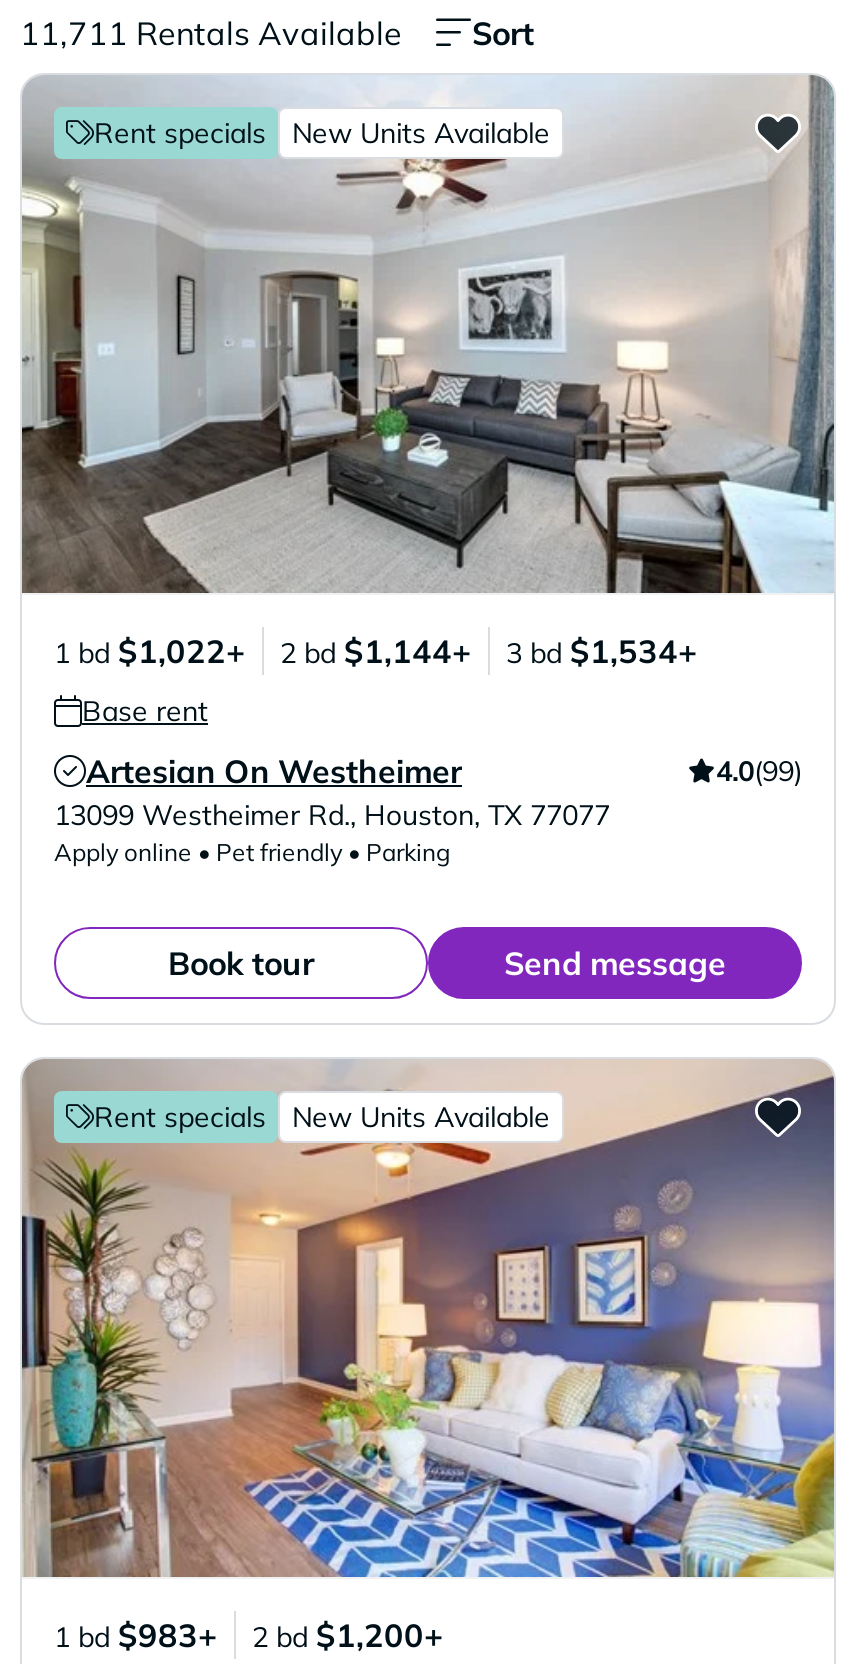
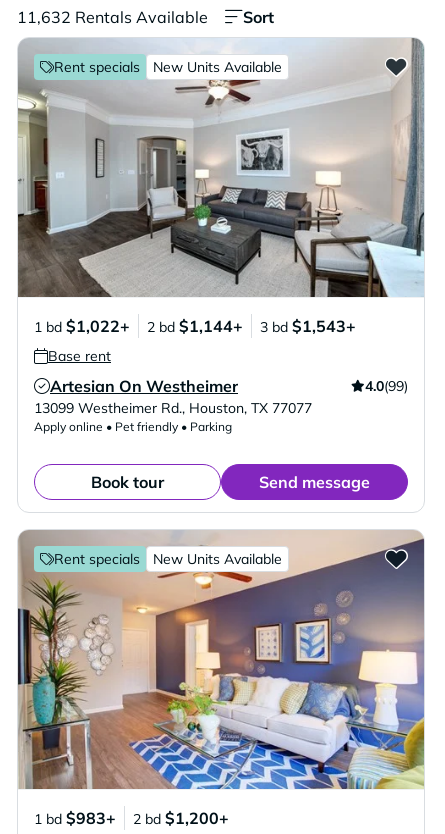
- 11,711 Rentals Available
+ 11,632 Rentals Available

- 1 bd $1,022+ 2 bd $1,144+ 3 bd $1,534+
+ 1 bd $1,022+ 2 bd $1,144+ 3 bd $1,543+
